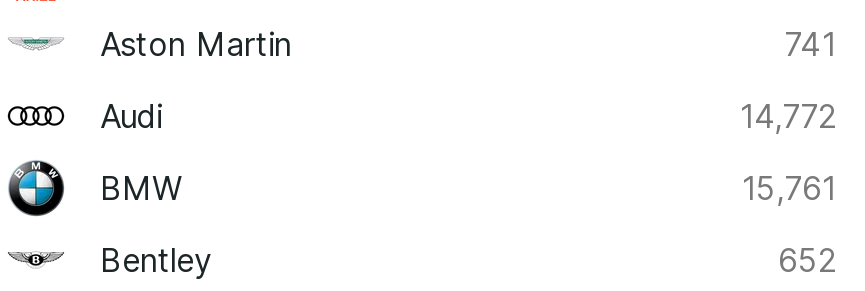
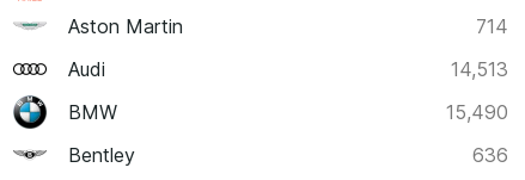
- 741
+ 714

- 14,772
+ 14,513

- 15,761
+ 15,490

- 652
+ 636
